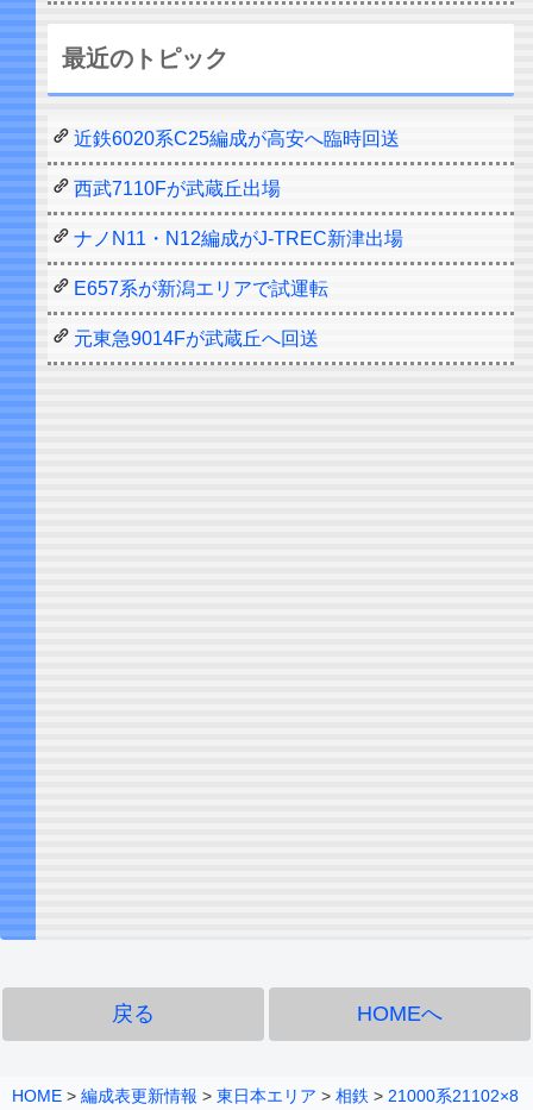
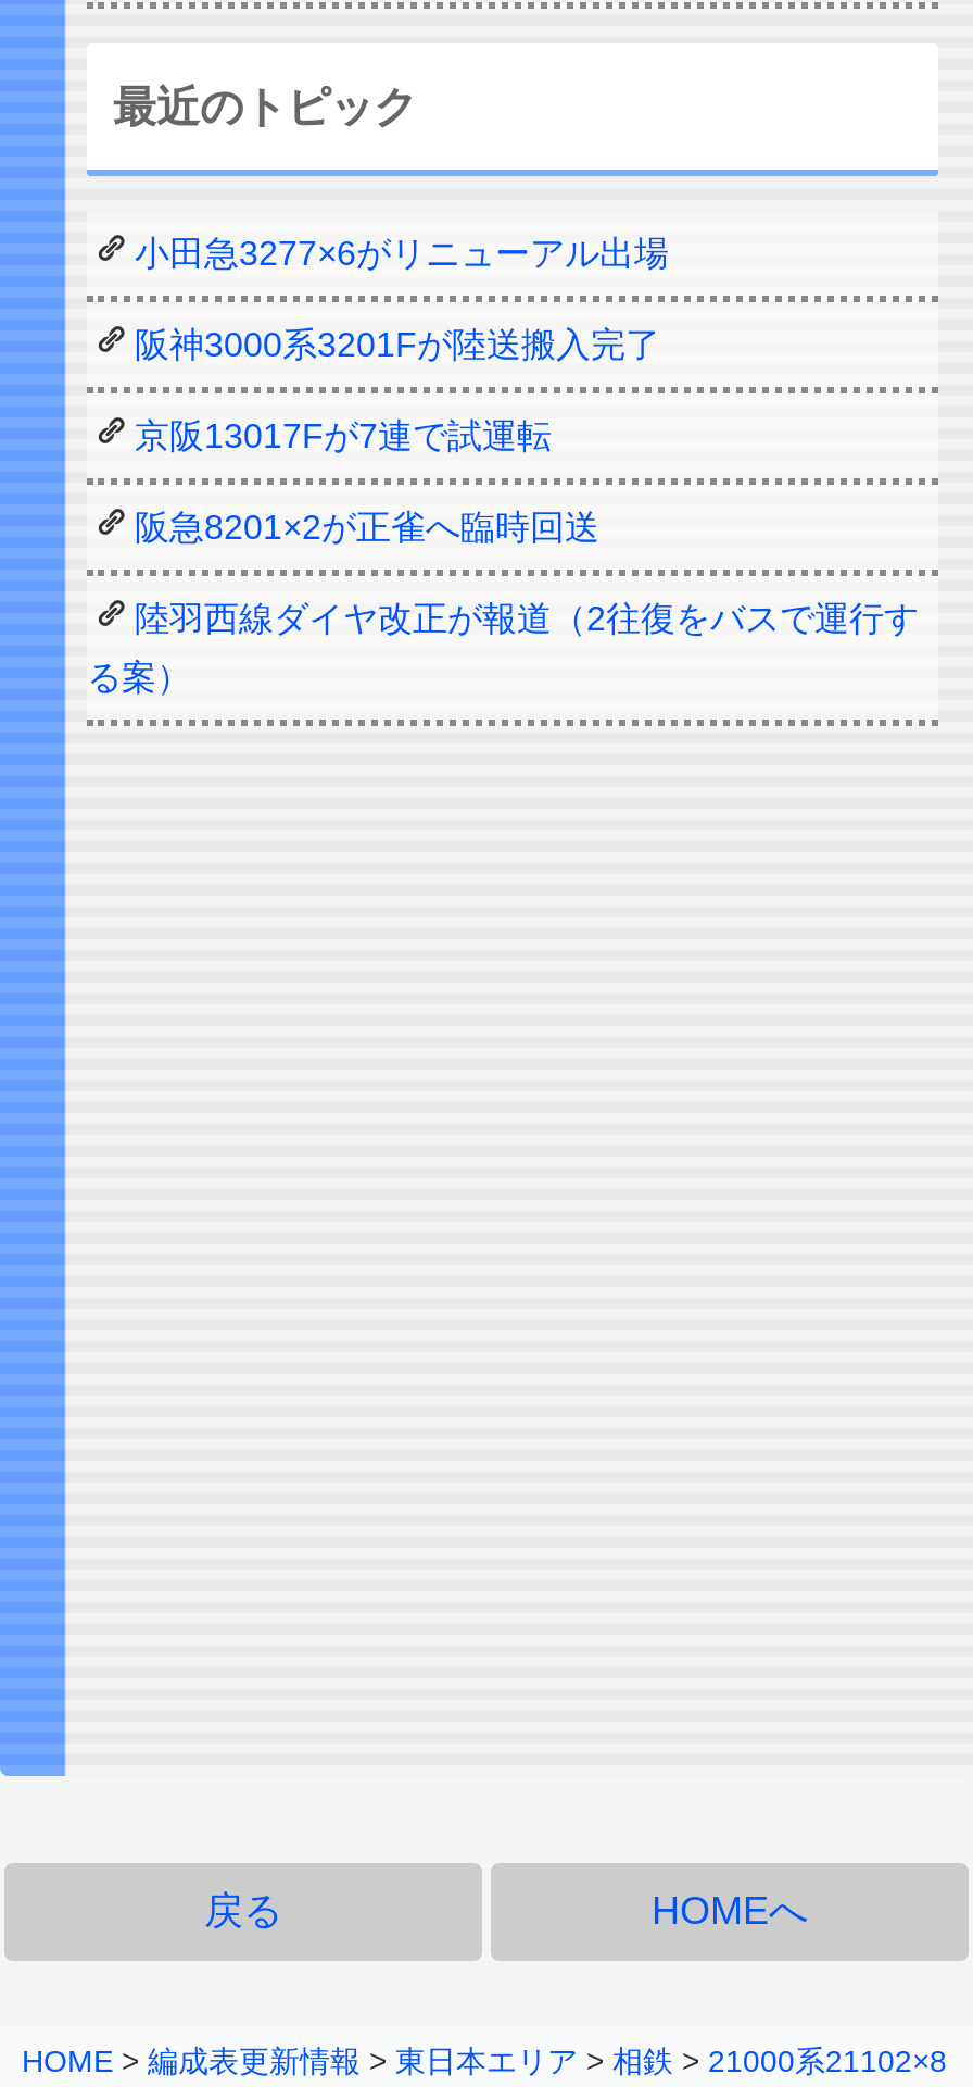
- 近鉄6020系C25編成が高安へ臨時回送
- 西武7110Fが武蔵丘出場
- ナノN11・N12編成がJ-TREC新津出場
- E657系が新潟エリアで試運転
- 元東急9014Fが武蔵丘へ回送
+ 小田急3277×6がリニューアル出場
+ 阪神3000系3201Fが陸送搬入完了
+ 京阪13017Fが7連で試運転
+ 阪急8201×2が正雀へ臨時回送
+ 陸羽西線ダイヤ改正が報道（2往復をバスで運行す
+ る案）
